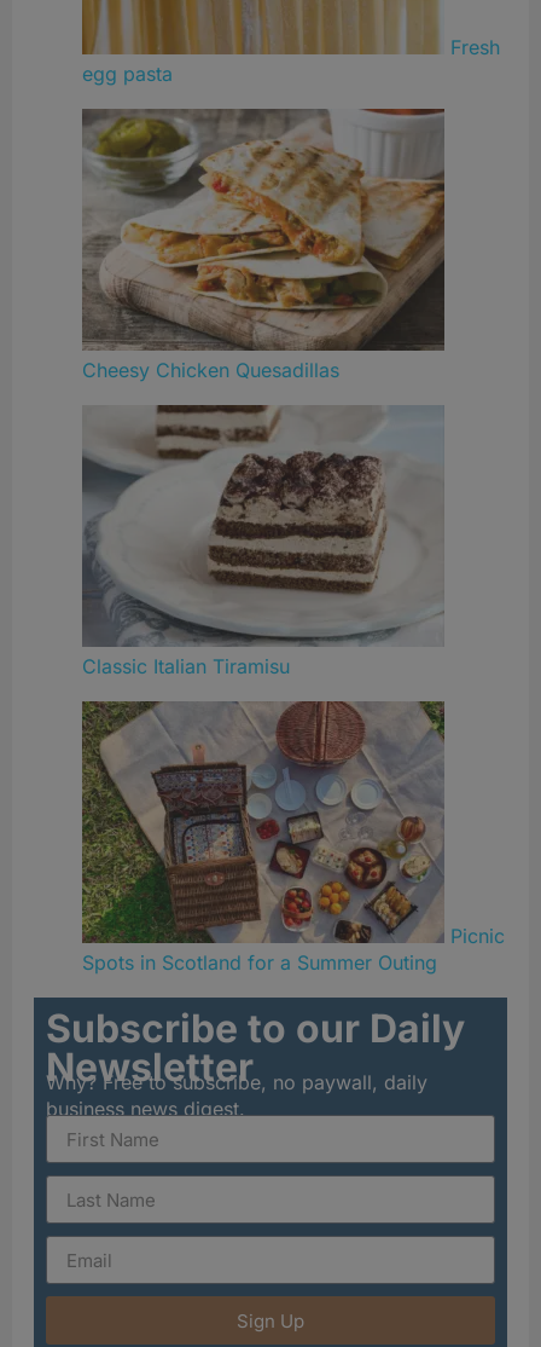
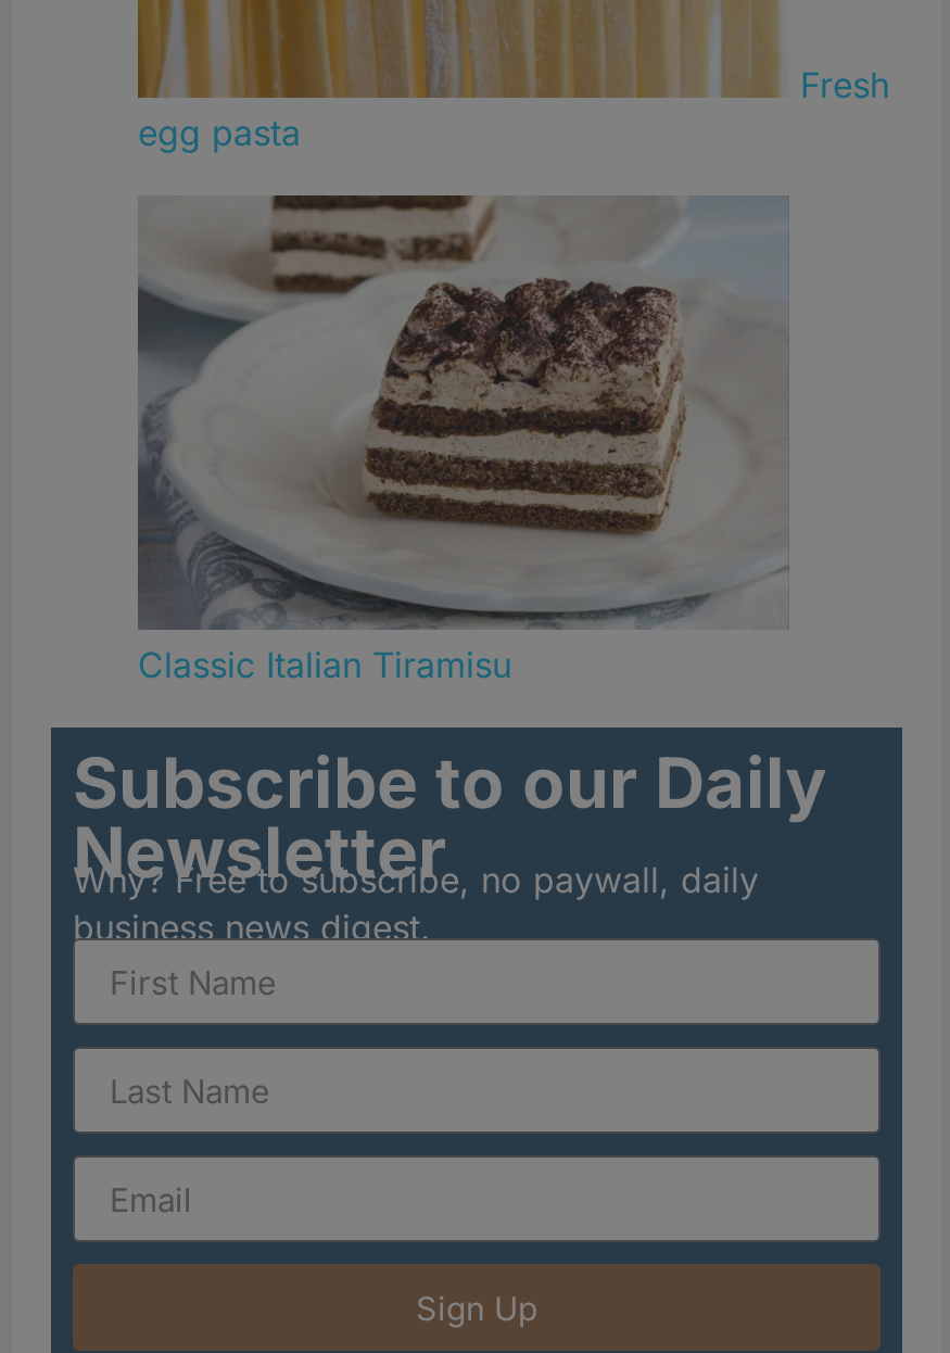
- [image]
- Cheesy Chicken Quesadillas

- [image]
- Picnic
- Spots in Scotland for a Summer Outing
